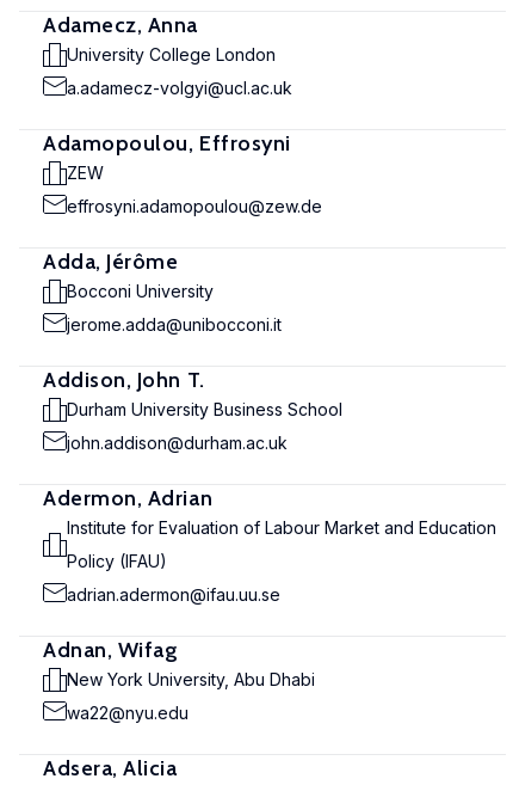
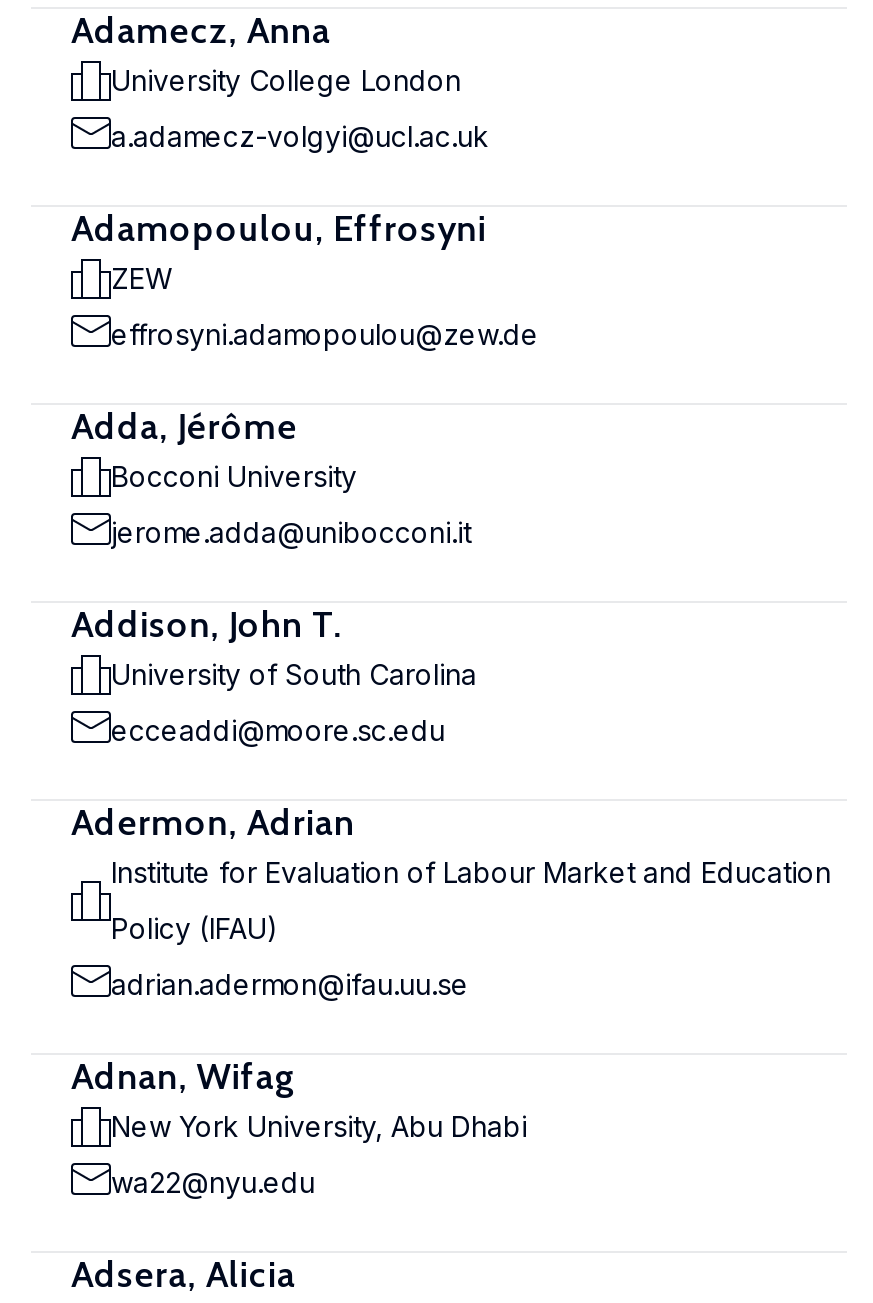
- Durham University Business School
+ University of South Carolina

- john.addison@durham.ac.uk
+ ecceaddi@moore.sc.edu
